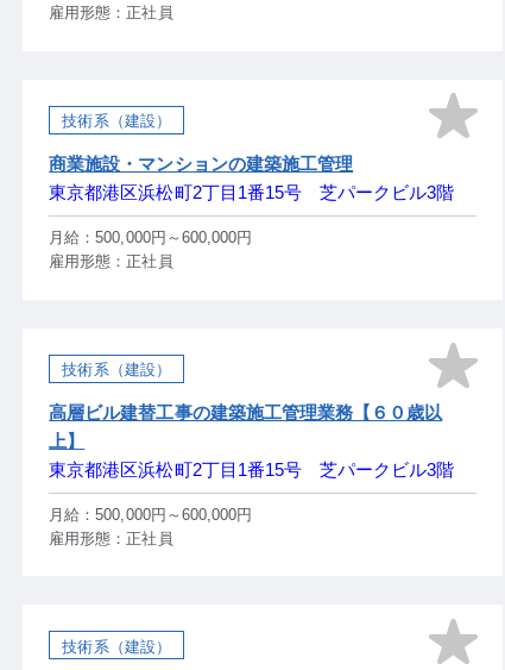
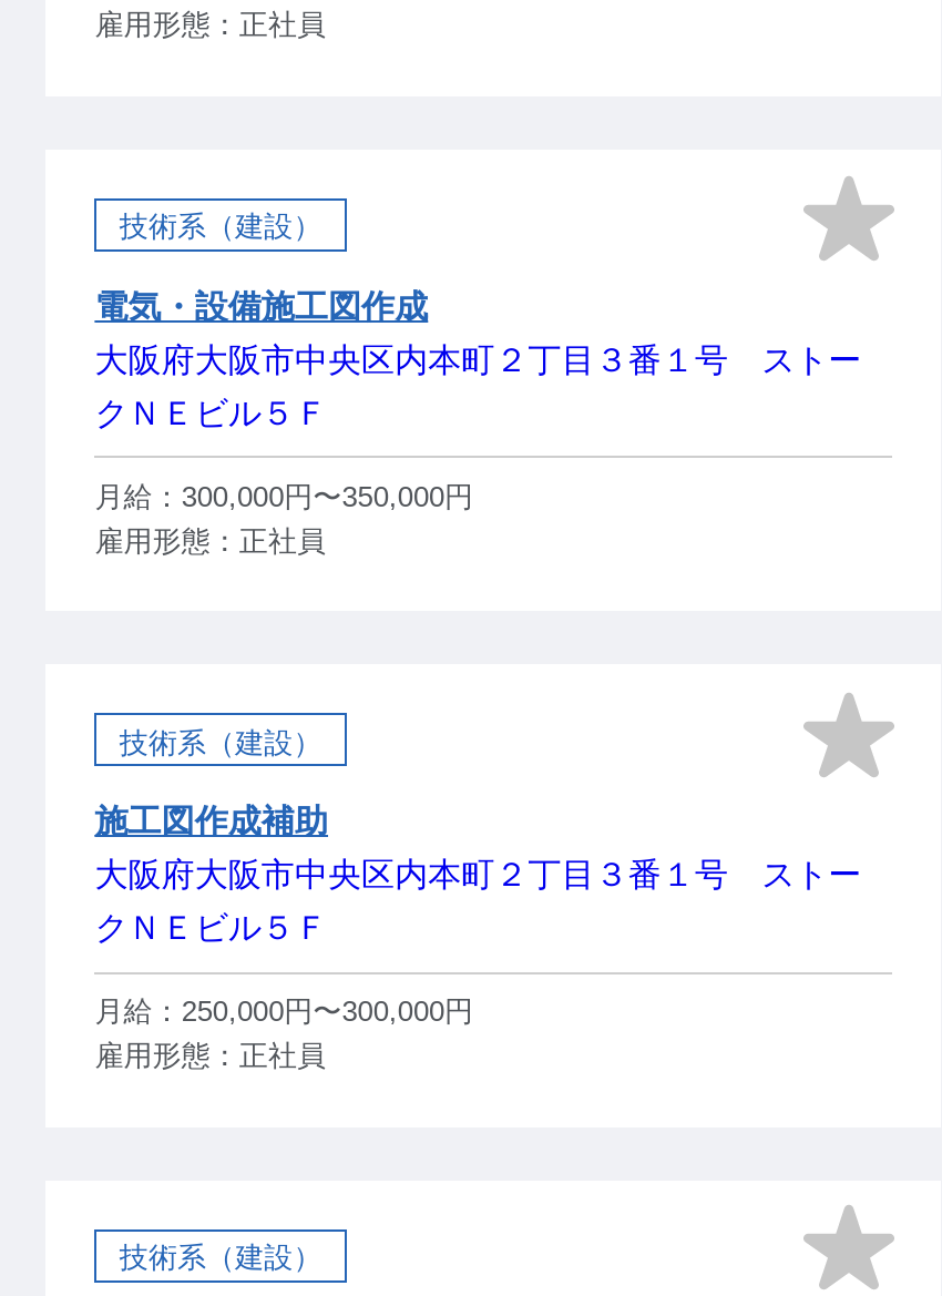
- 商業施設・マンションの建築施工管理
- 東京都港区浜松町2丁目1番15号 芝パークビル3階
+ 電気・設備施工図作成
+ 大阪府大阪市中央区内本町２丁目３番１号 ストー
+ クＮＥビル５Ｆ

- 月給：500,000円～600,000円
+ 月給：300,000円〜350,000円

- 高層ビル建替工事の建築施工管理業務【６０歳以
- 上】
- 東京都港区浜松町2丁目1番15号 芝パークビル3階
+ 施工図作成補助
+ 大阪府大阪市中央区内本町２丁目３番１号 ストー
+ クＮＥビル５Ｆ

- 月給：500,000円～600,000円
+ 月給：250,000円〜300,000円
